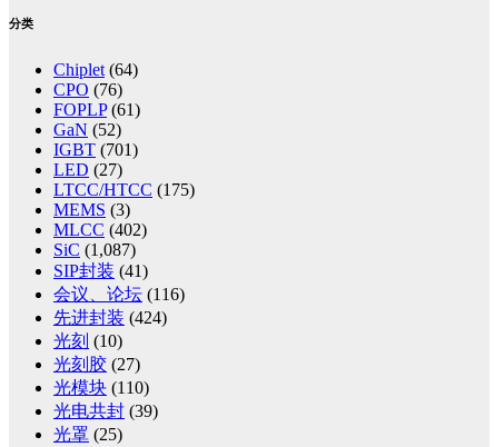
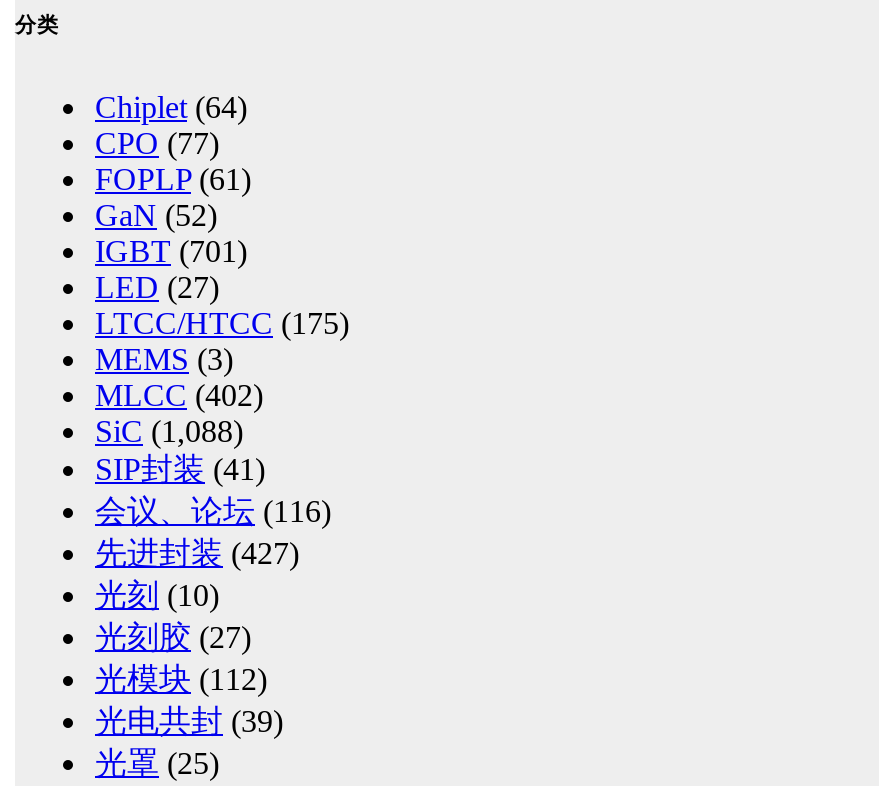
- CPO (76)
+ CPO (77)

- SiC (1,087)
+ SiC (1,088)

- 先进封装(424)
+ 先进封装(427)

- 光模块(110)
+ 光模块(112)
